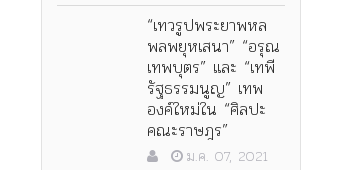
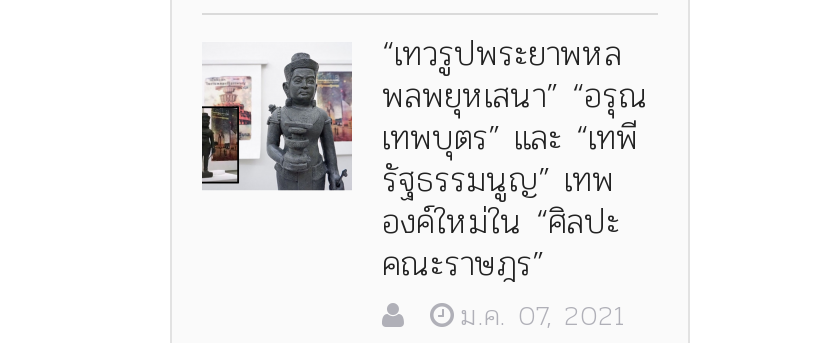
+ [image]
